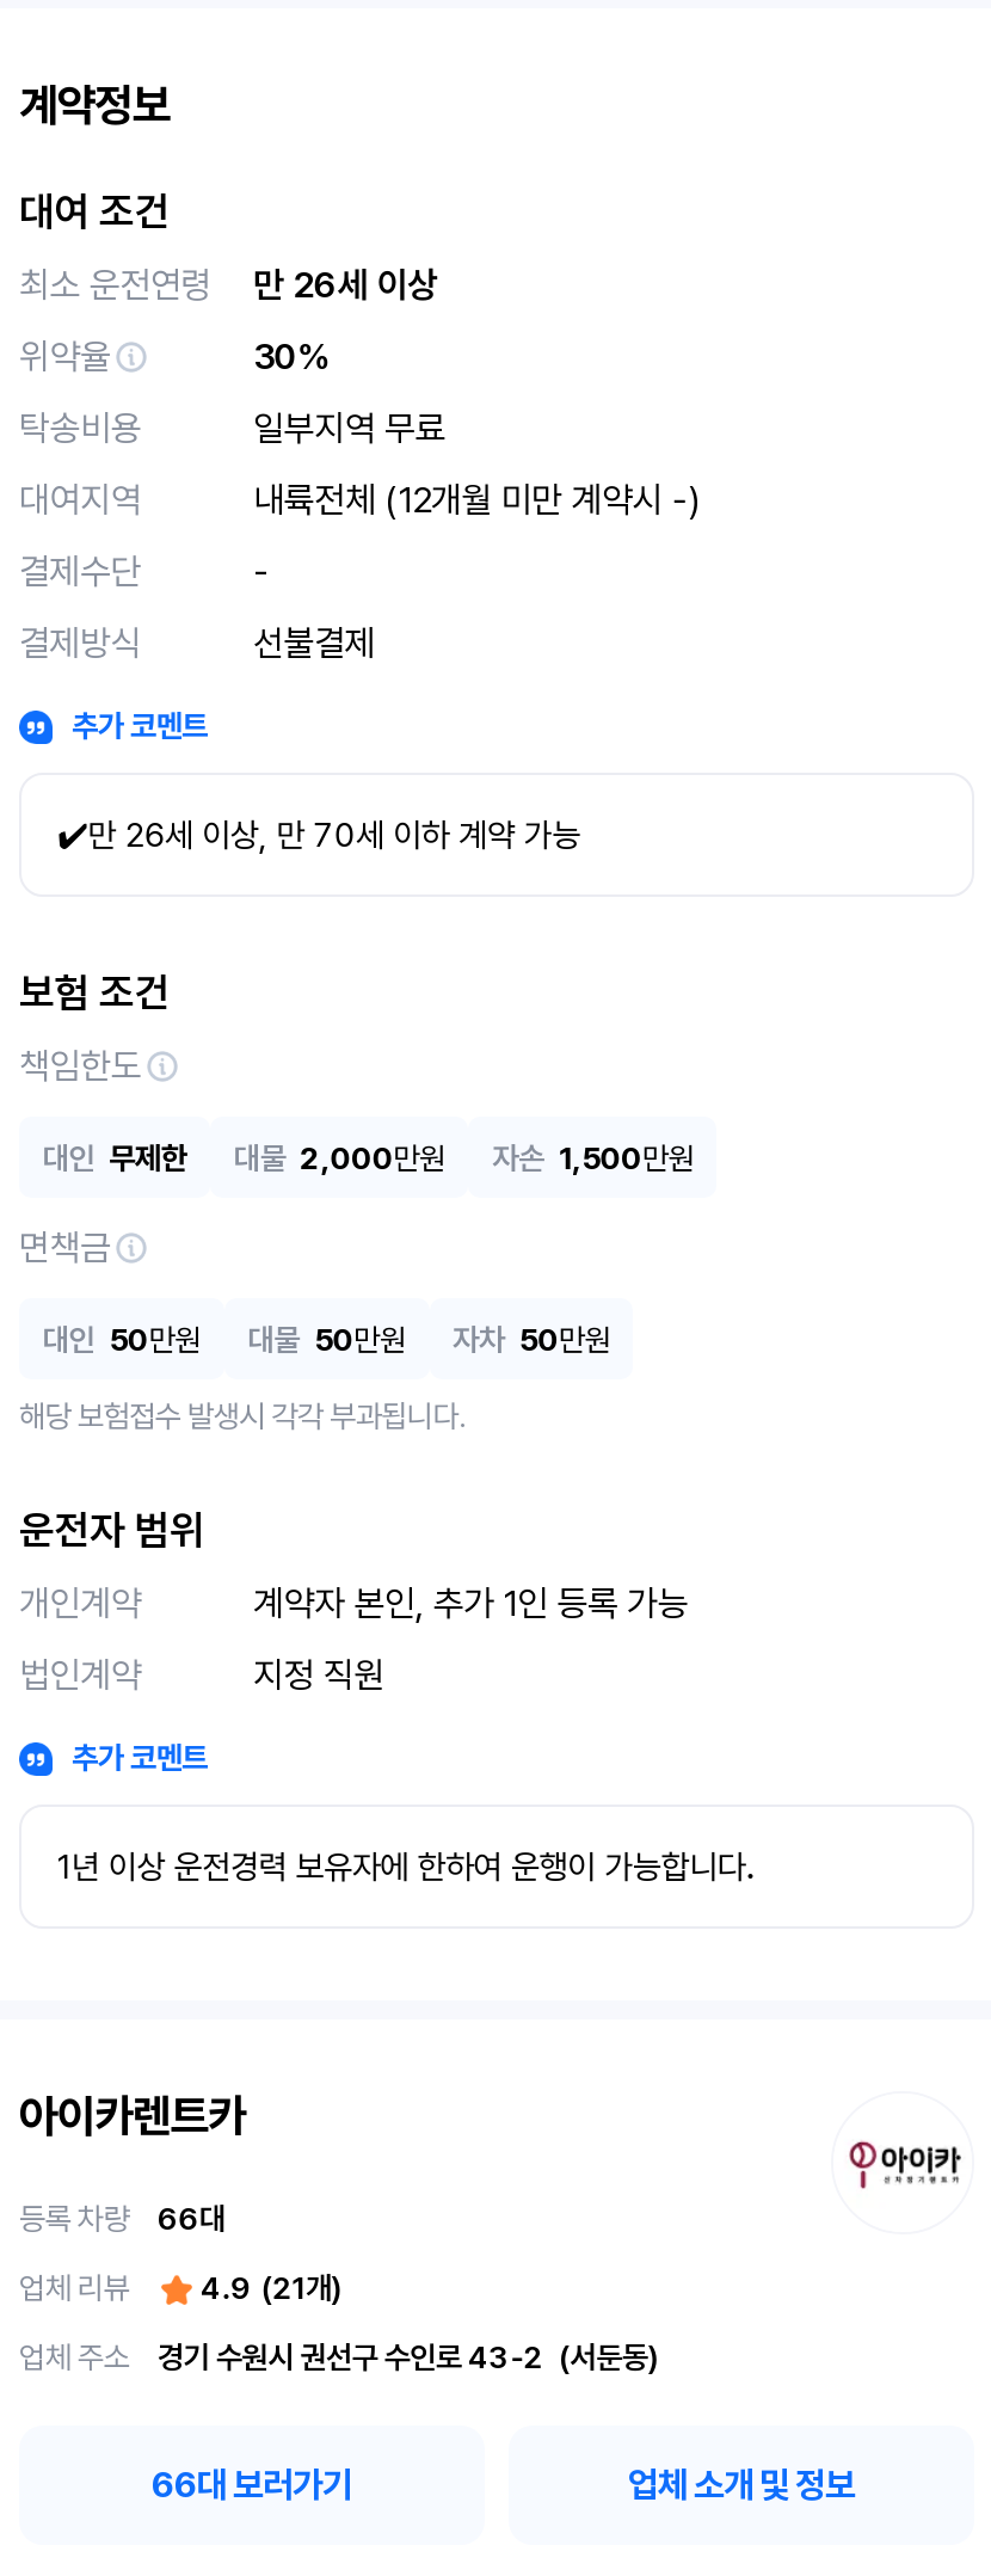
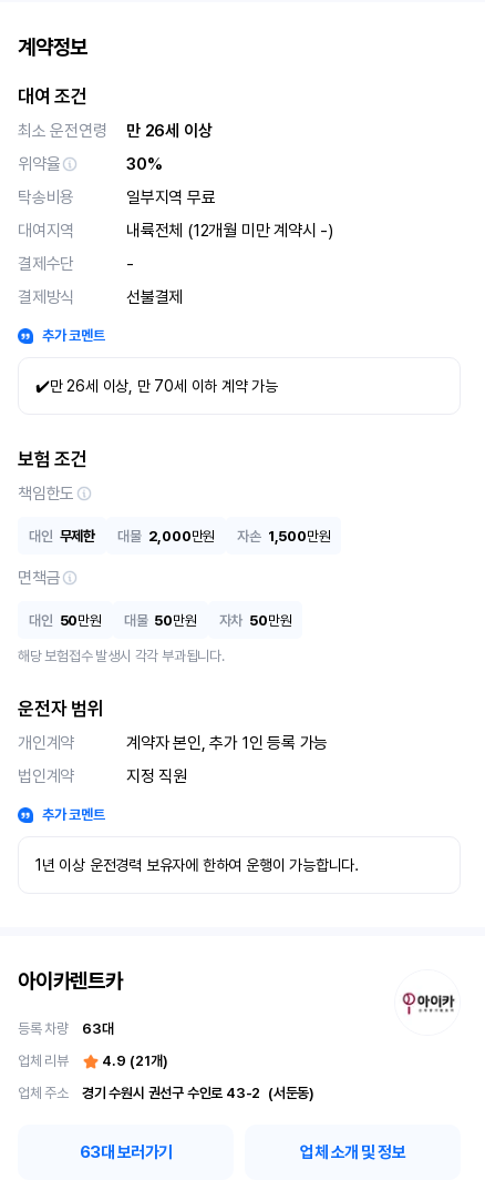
- 등록 차량 66대
+ 등록 차량 63대

- 66대 보러가기
+ 63대 보러가기
